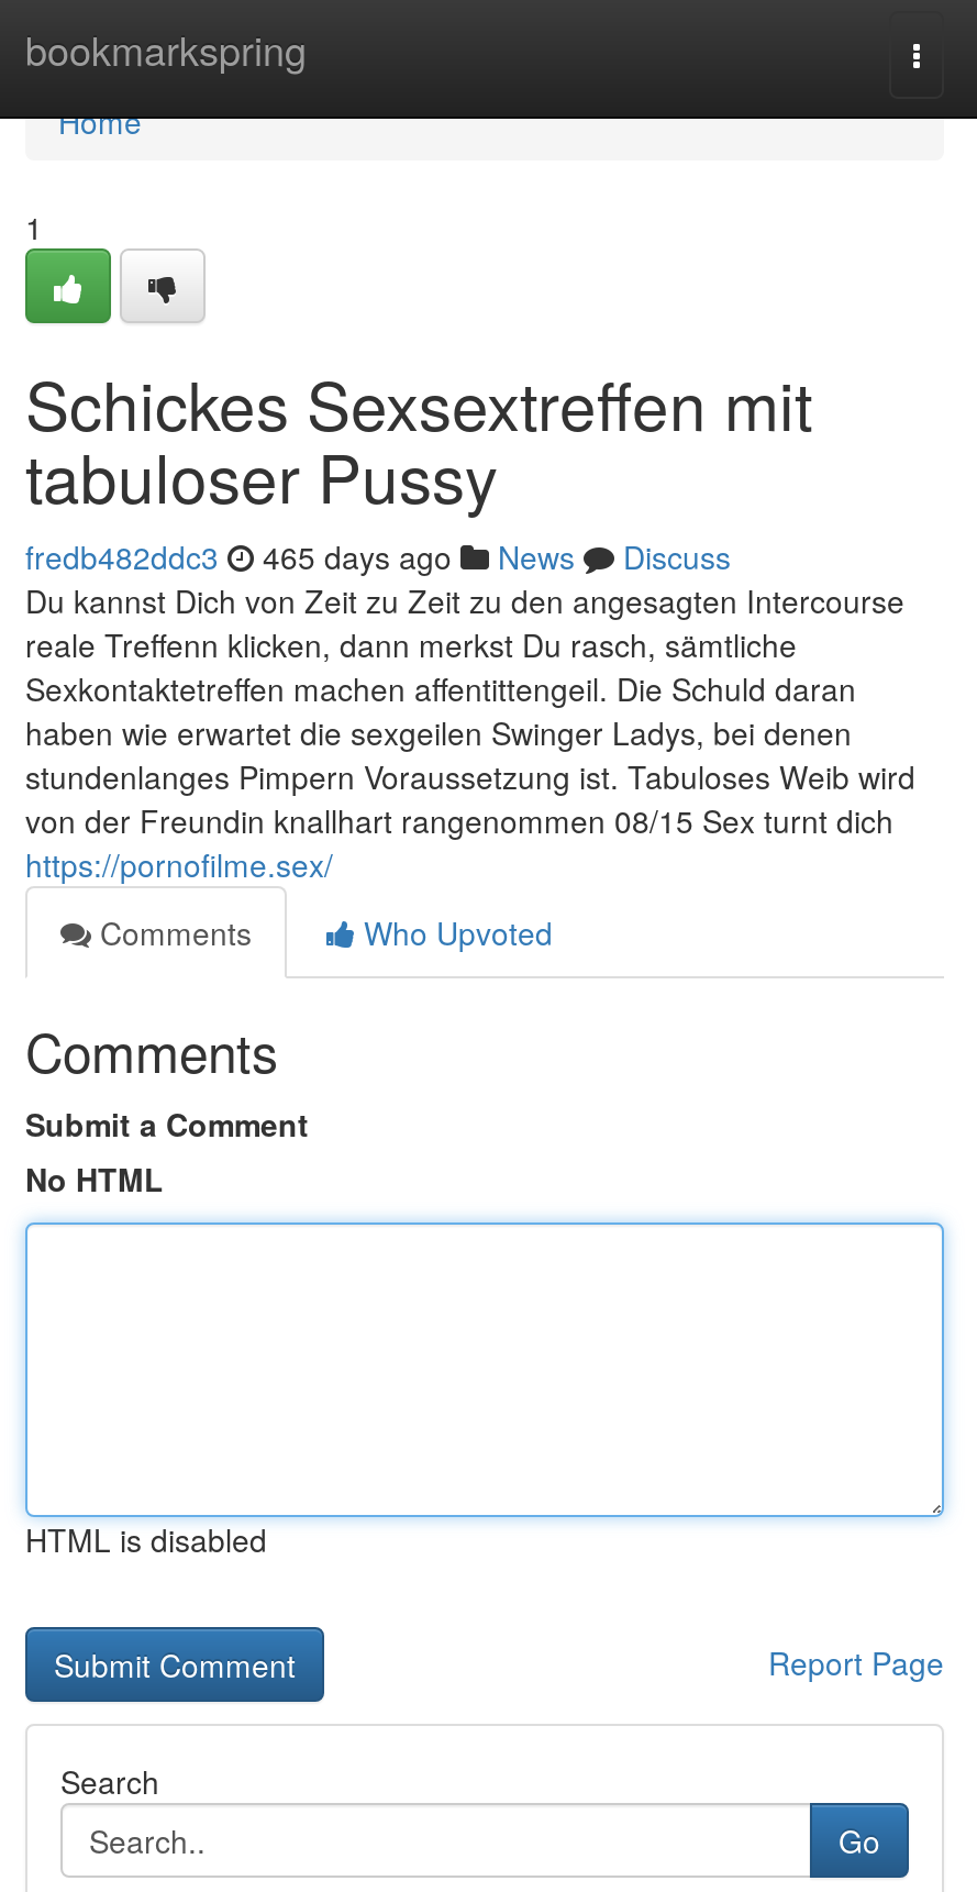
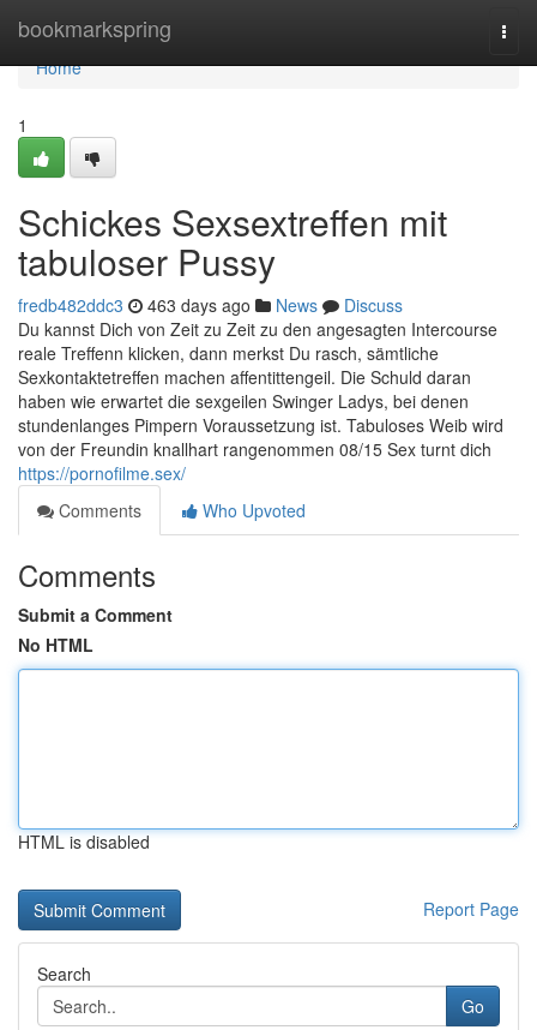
- fredb482ddc3 465 days ago News Discuss
+ fredb482ddc3 463 days ago News Discuss
